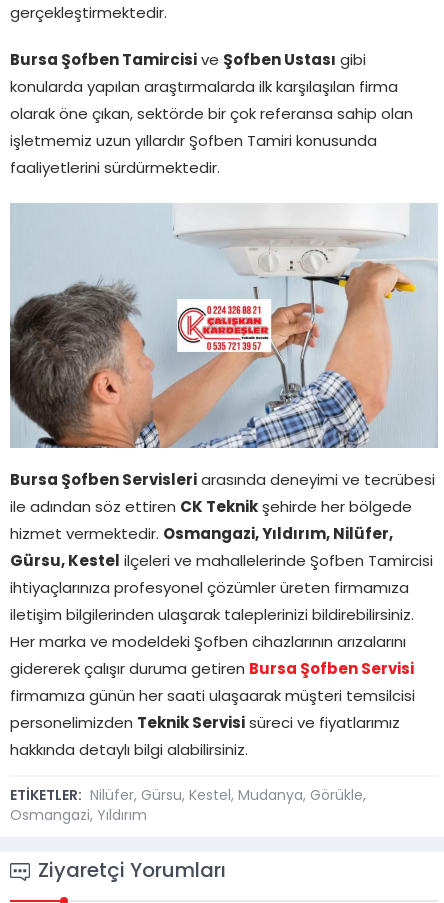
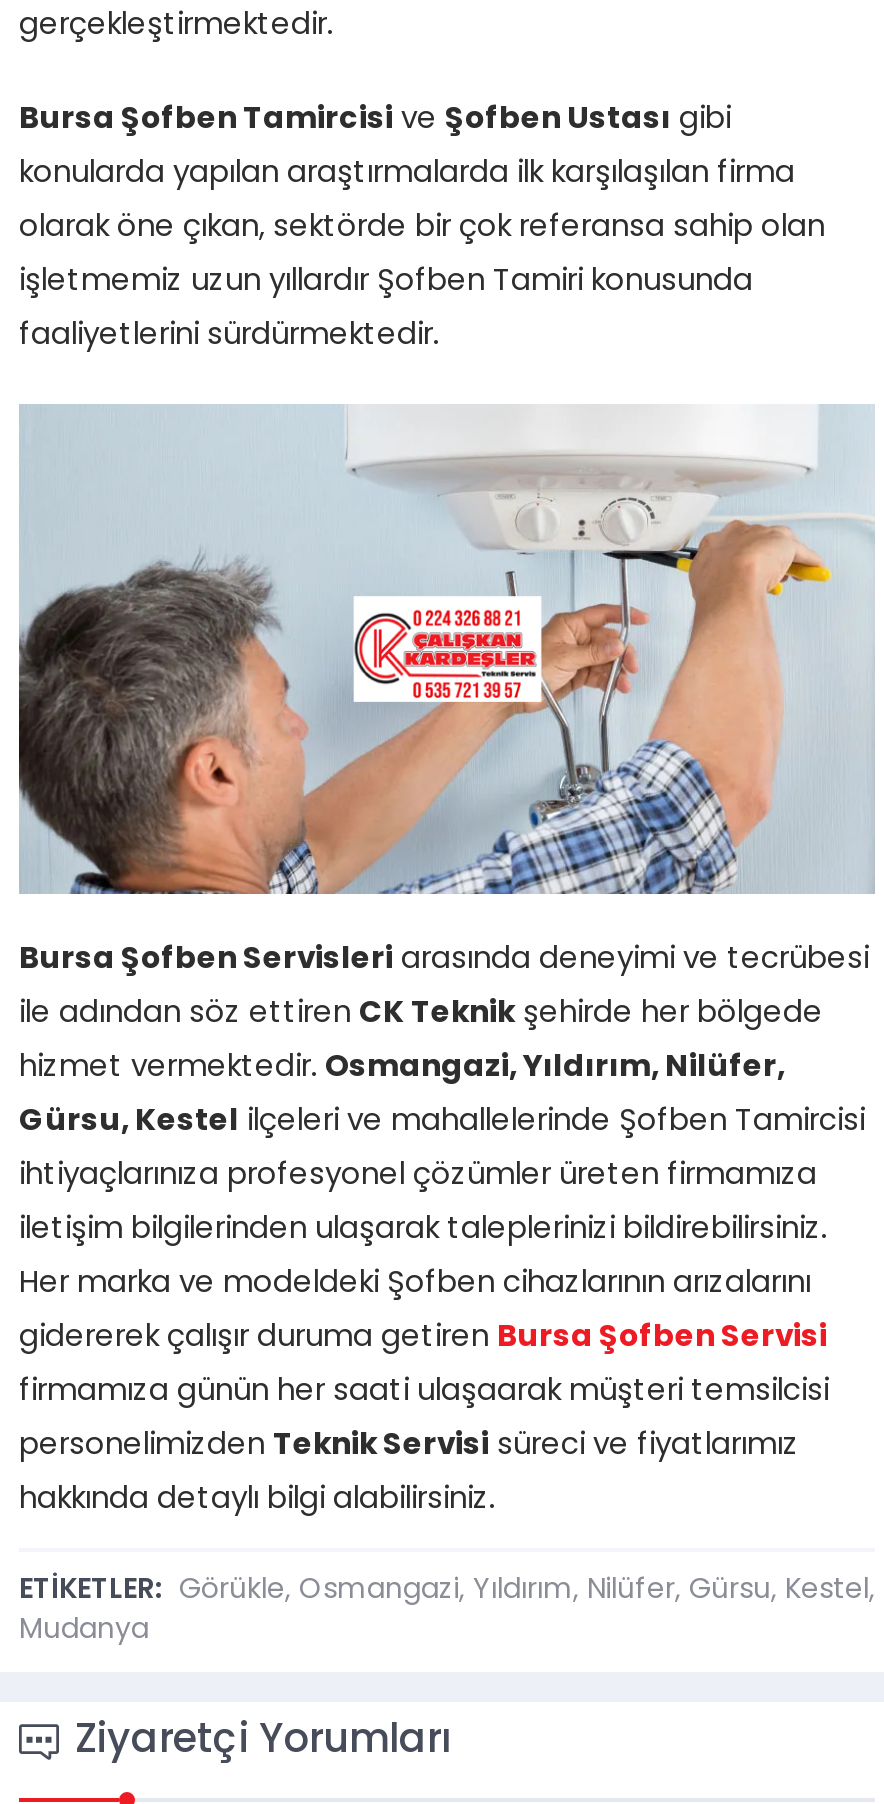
- ETİKETLER: Nilüfer, Gürsu, Kestel, Mudanya, Görükle,
- Osmangazi, Yıldırım
+ ETİKETLER: Görükle, Osmangazi, Yıldırım, Nilüfer, Gürsu, Kestel,
+ Mudanya
